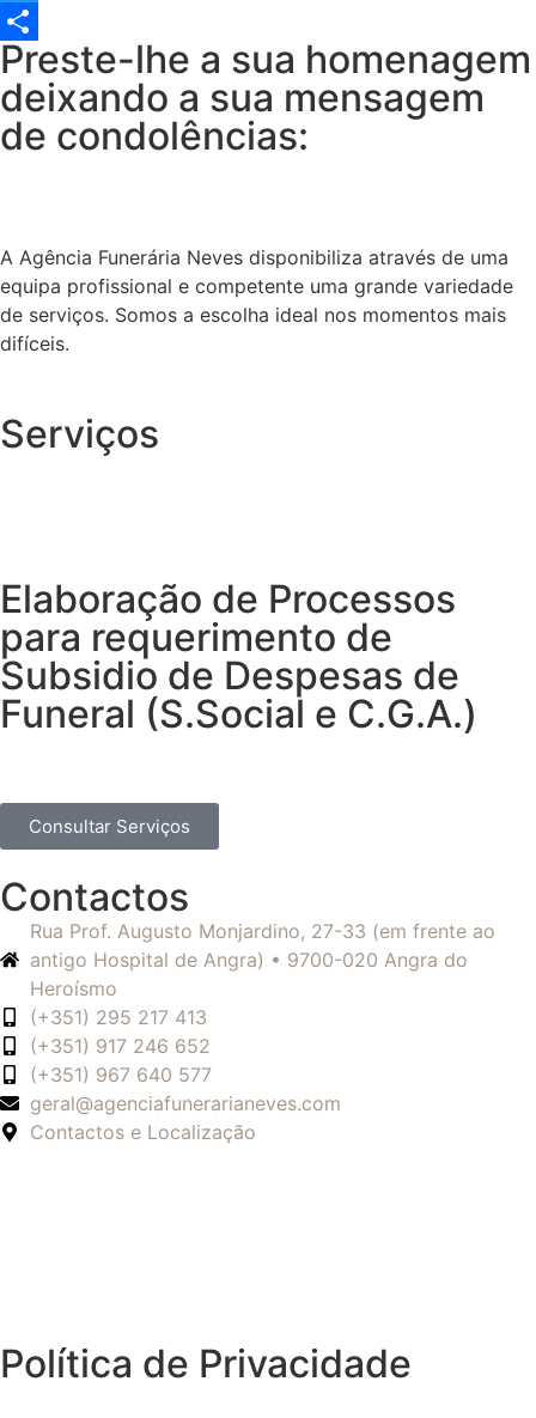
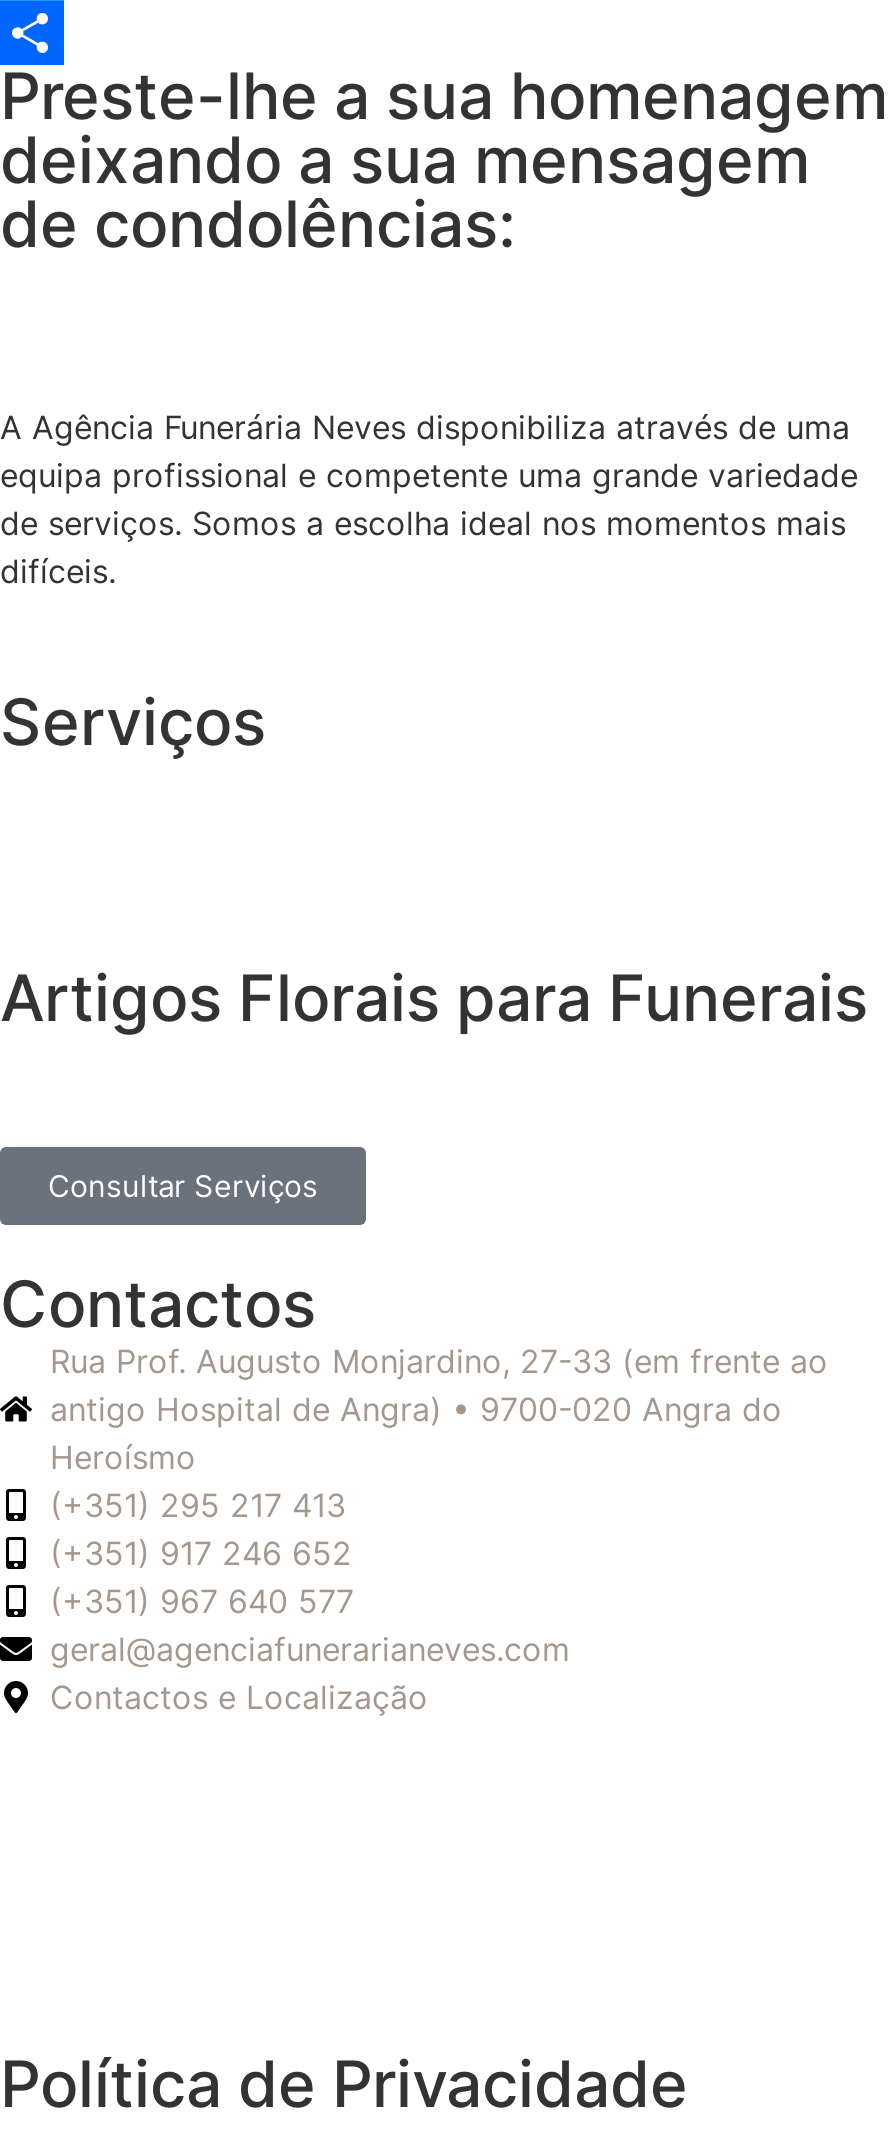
- Elaboração de Processos
- para requerimento de
- Subsidio de Despesas de
- Funeral (S.Social e C.G.A.)
+ Artigos Florais para Funerais
